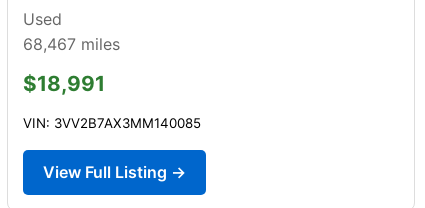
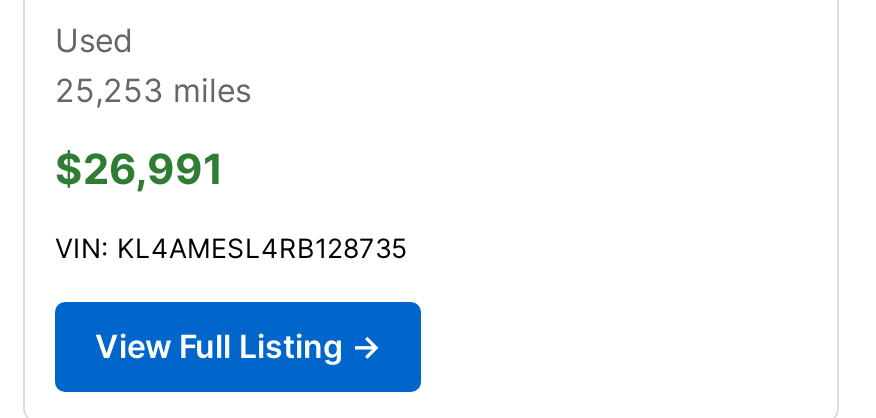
- 68,467 miles
+ 25,253 miles

- $18,991
+ $26,991

- VIN: 3VV2B7AX3MM140085
+ VIN: KL4AMESL4RB128735
